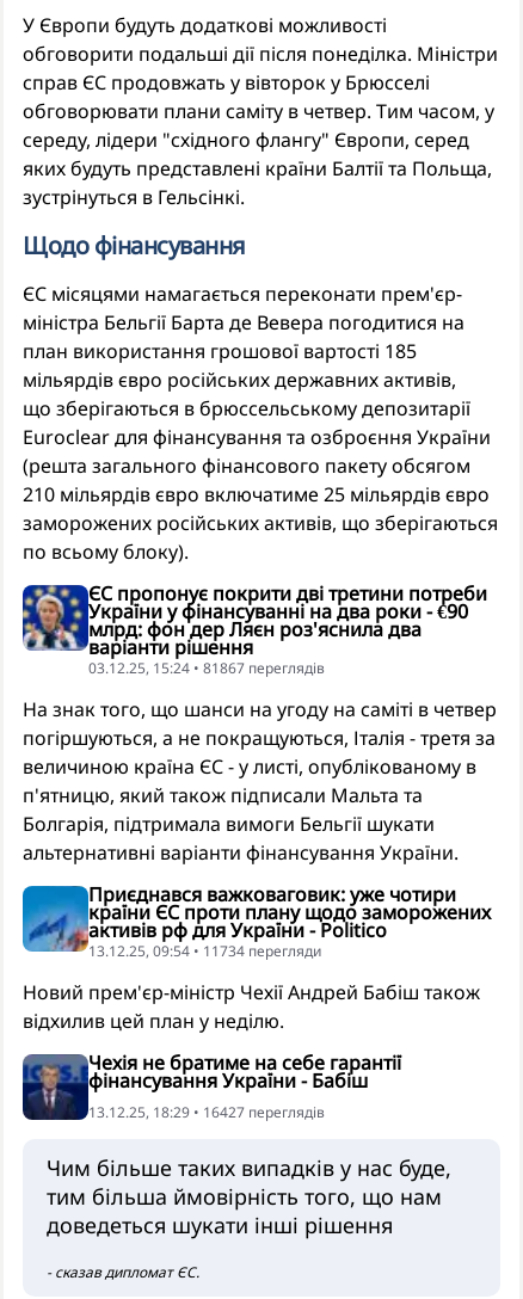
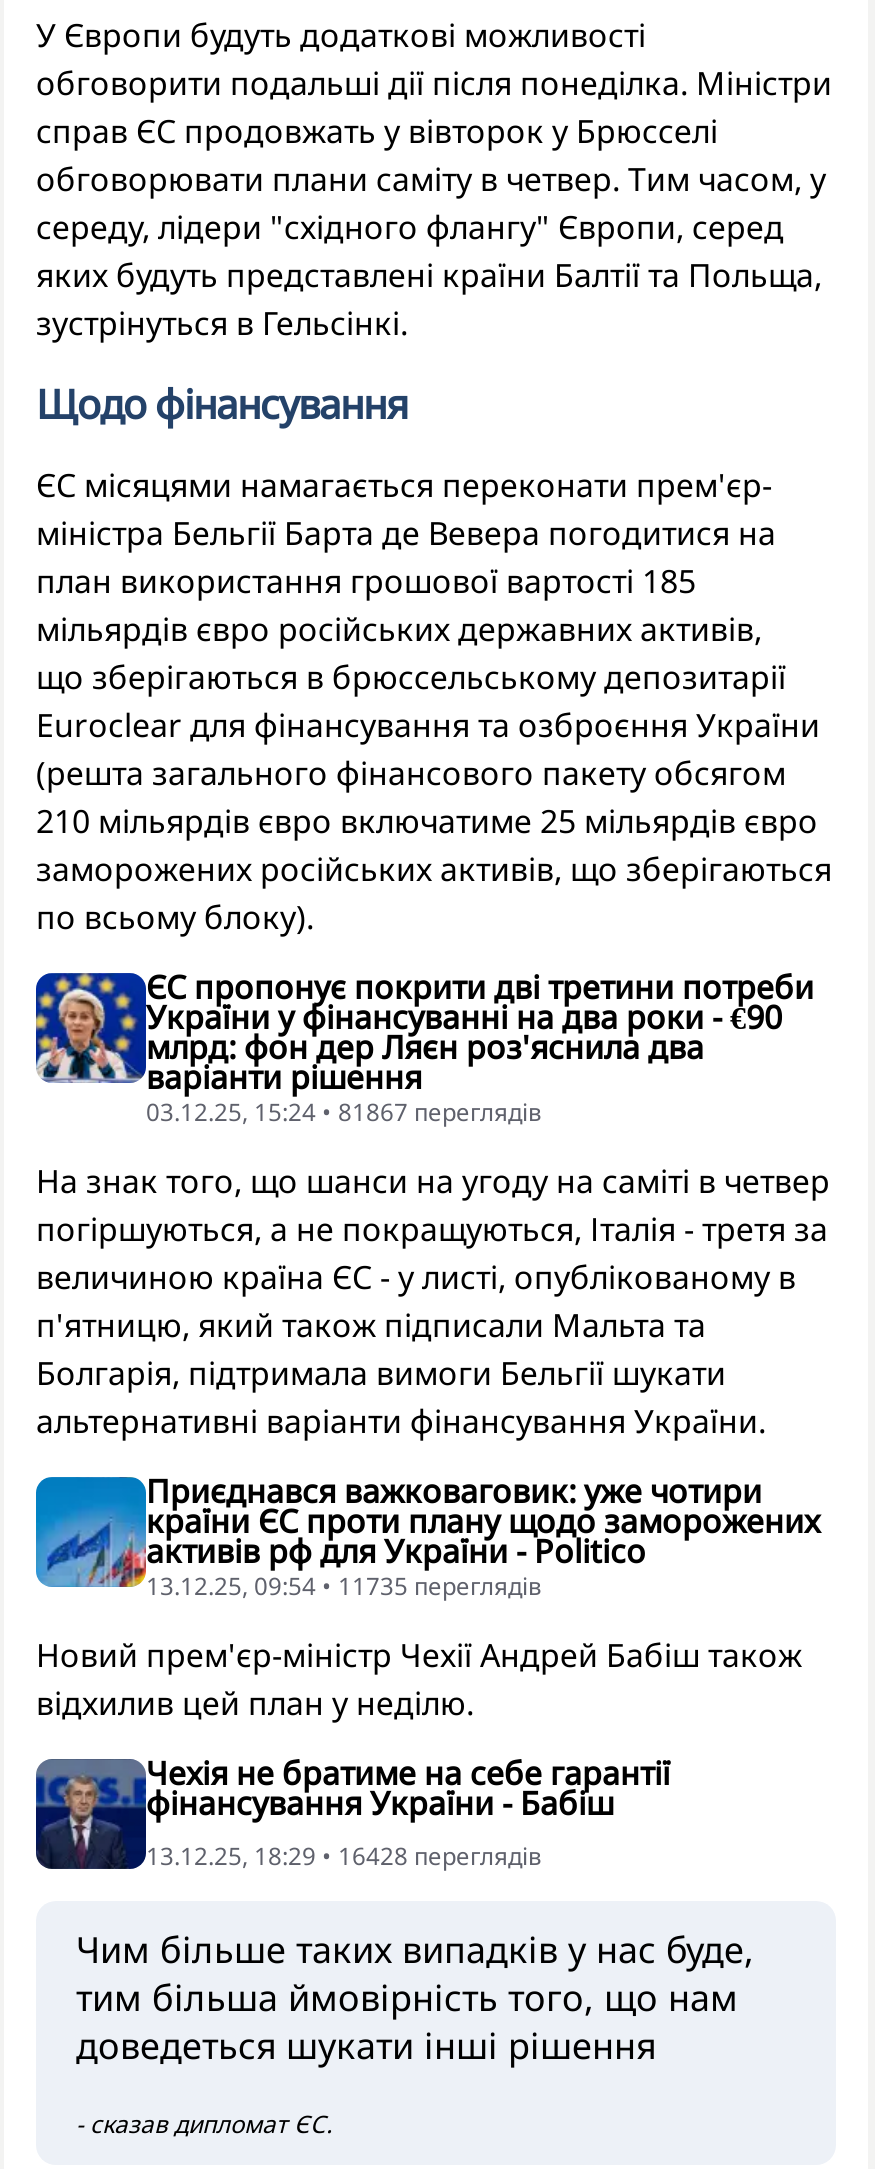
- 13.12.25, 09:54 • 11734 перегляди
+ 13.12.25, 09:54 • 11735 переглядiв

- 13.12.25, 18:29 • 16427 переглядiв
+ 13.12.25, 18:29 • 16428 переглядiв
